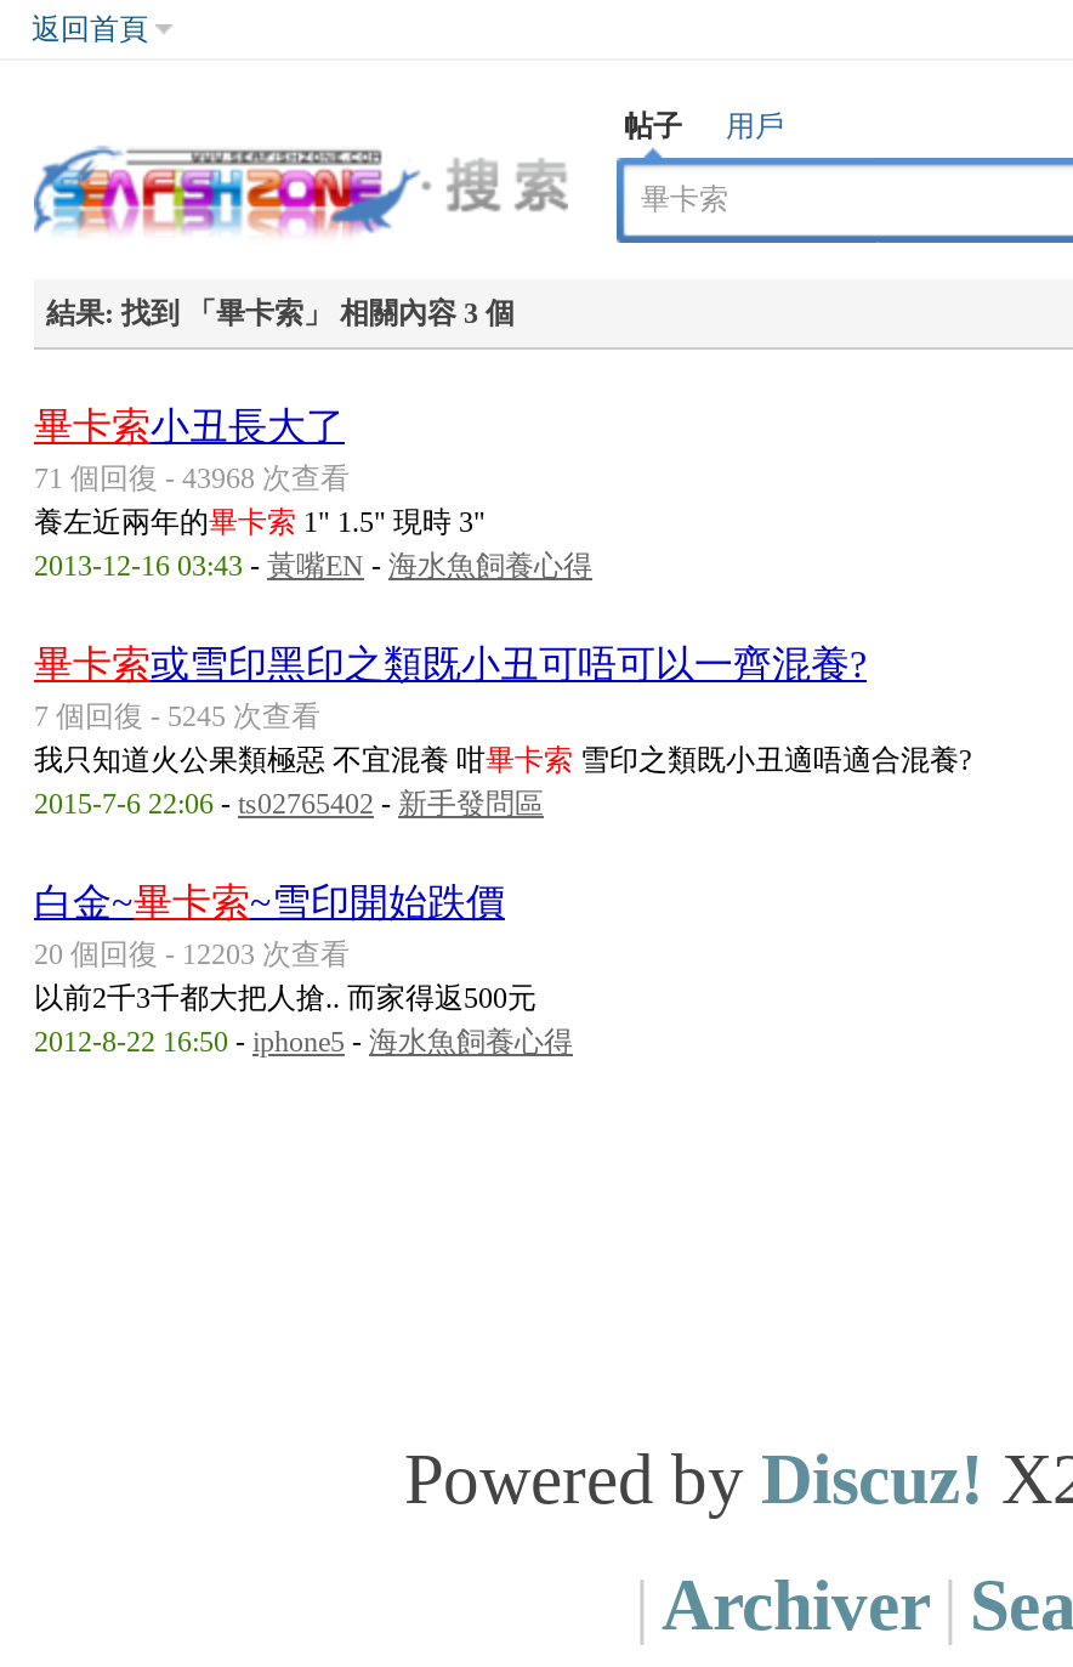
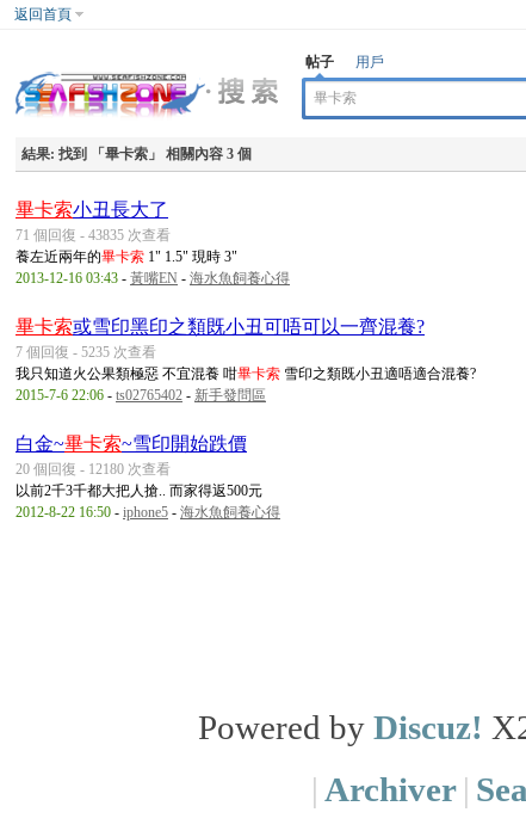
- 71 個回復 - 43968 次查看
+ 71 個回復 - 43835 次查看

- 7 個回復 - 5245 次查看
+ 7 個回復 - 5235 次查看

- 20 個回復 - 12203 次查看
+ 20 個回復 - 12180 次查看
